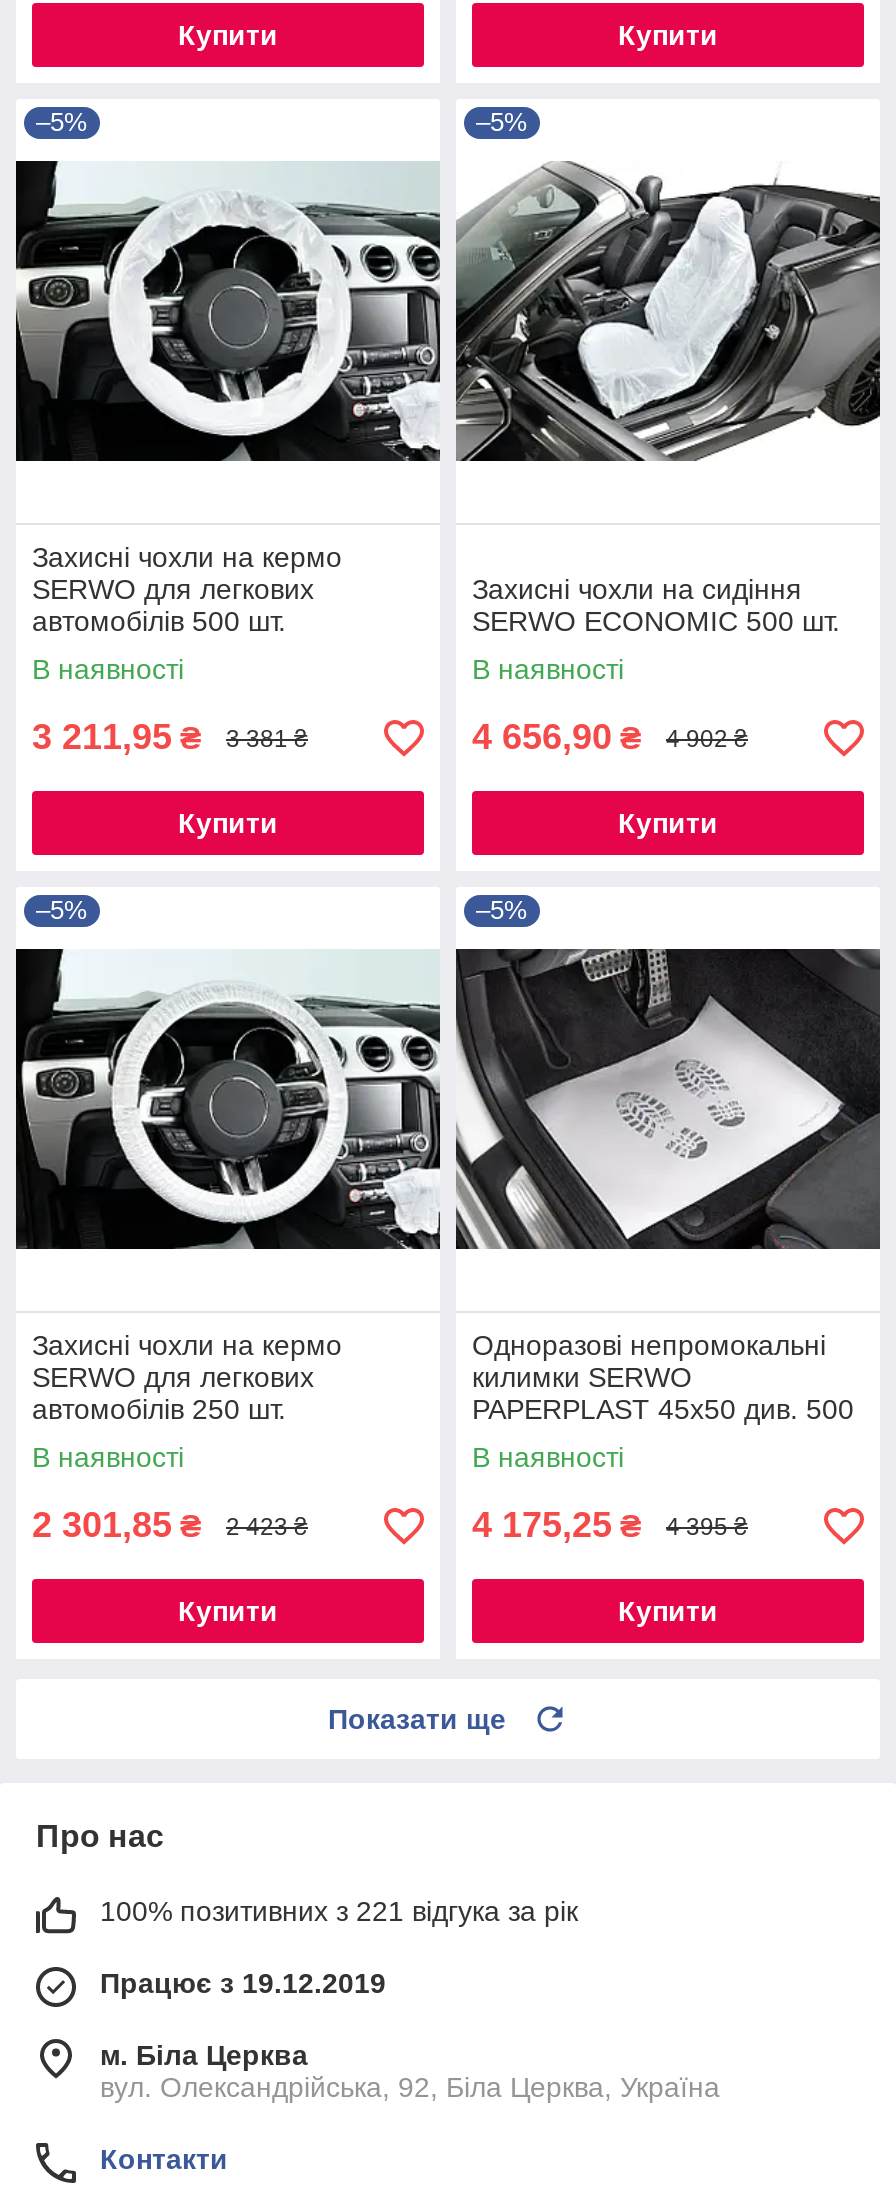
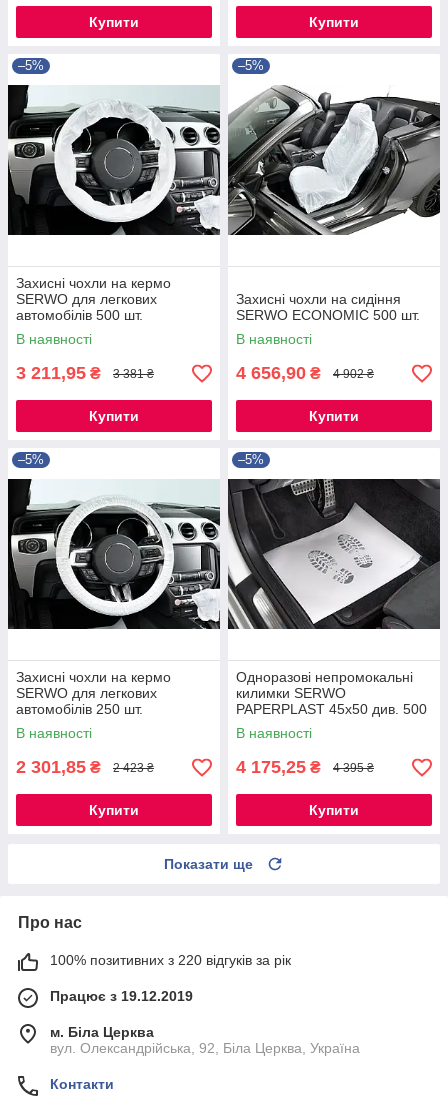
- 100% позитивних з 221 відгука за рік
+ 100% позитивних з 220 відгуків за рік
